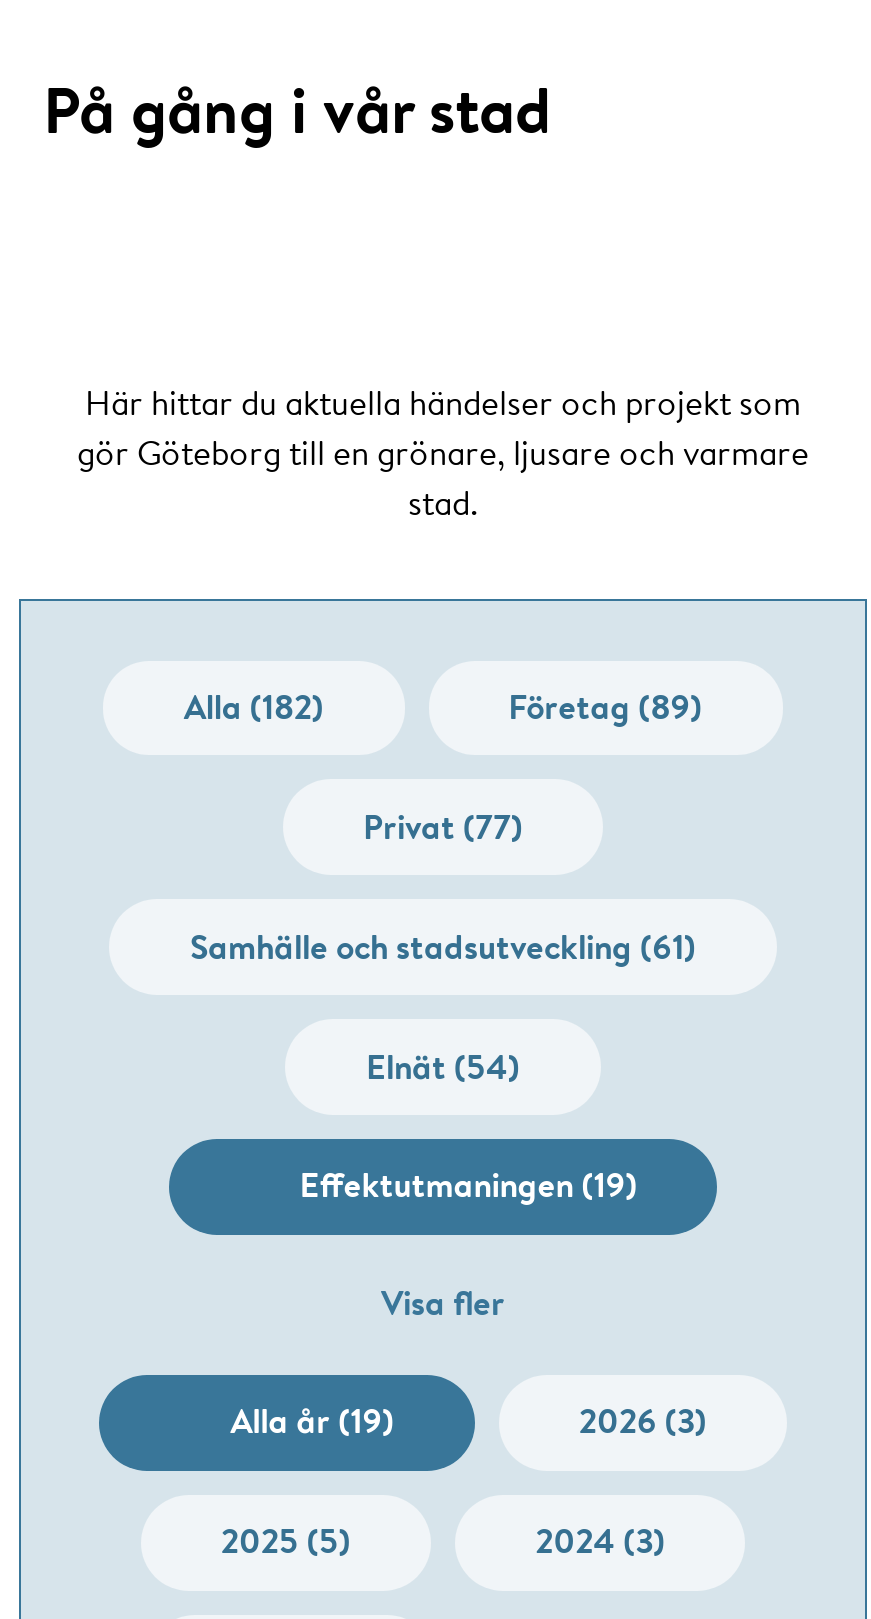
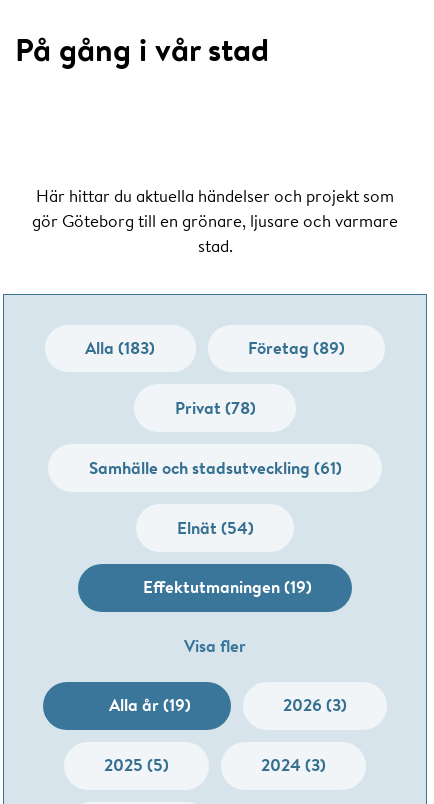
- Alla (182)
+ Alla (183)

- Privat (77)
+ Privat (78)
